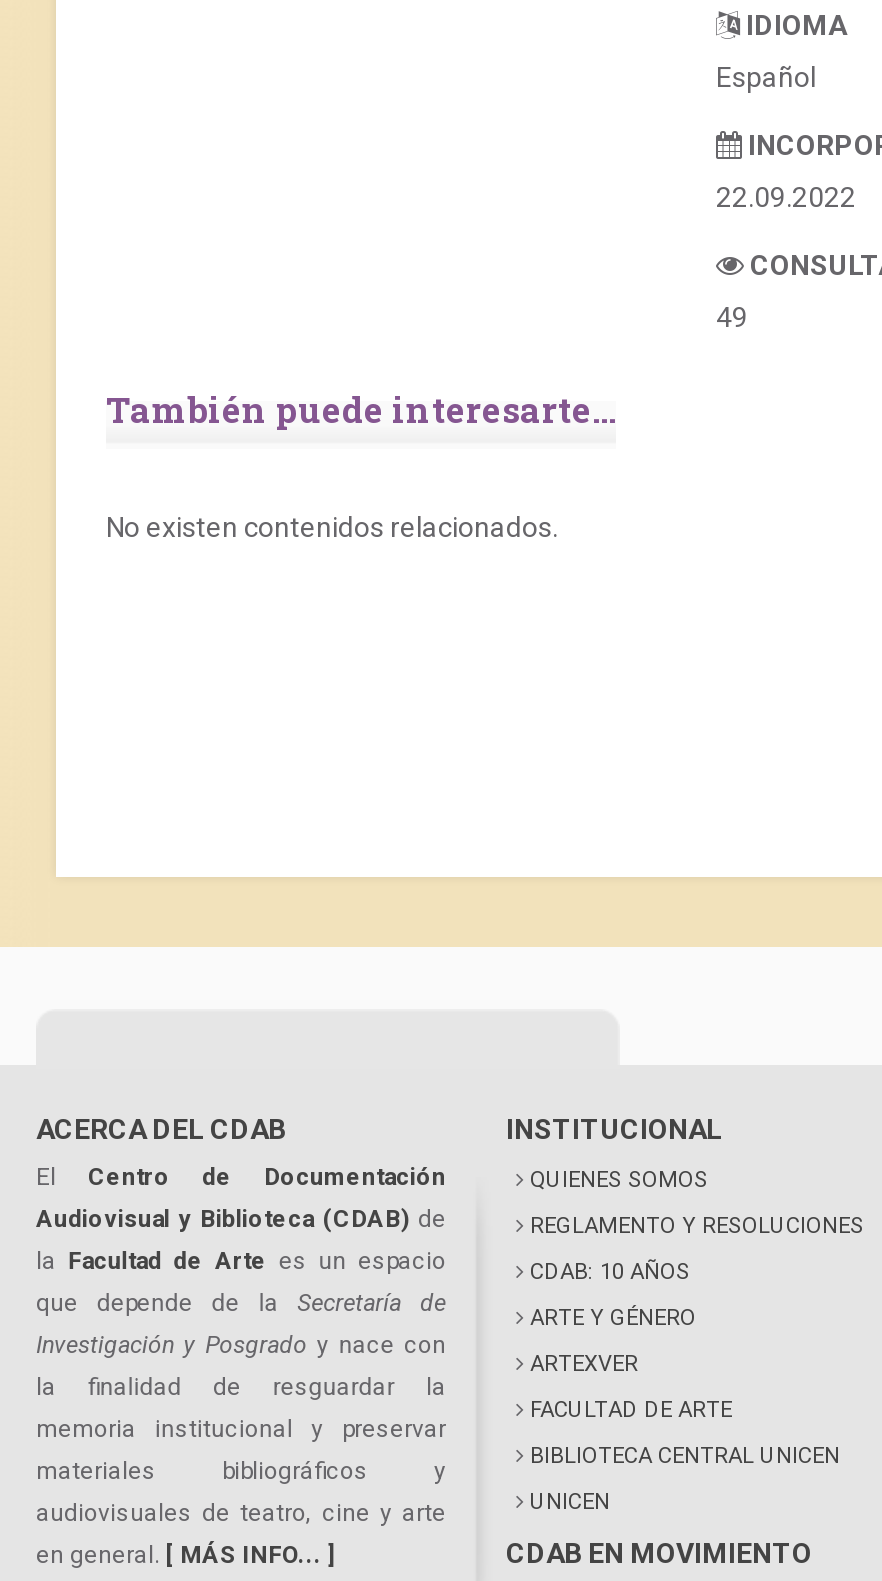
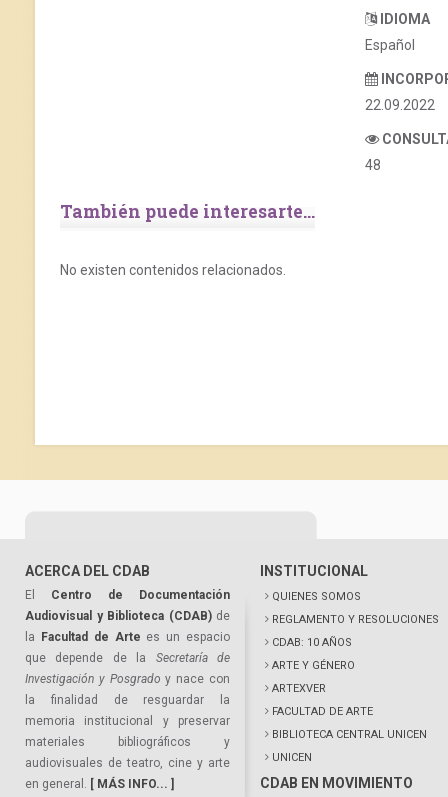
- 49
+ 48
